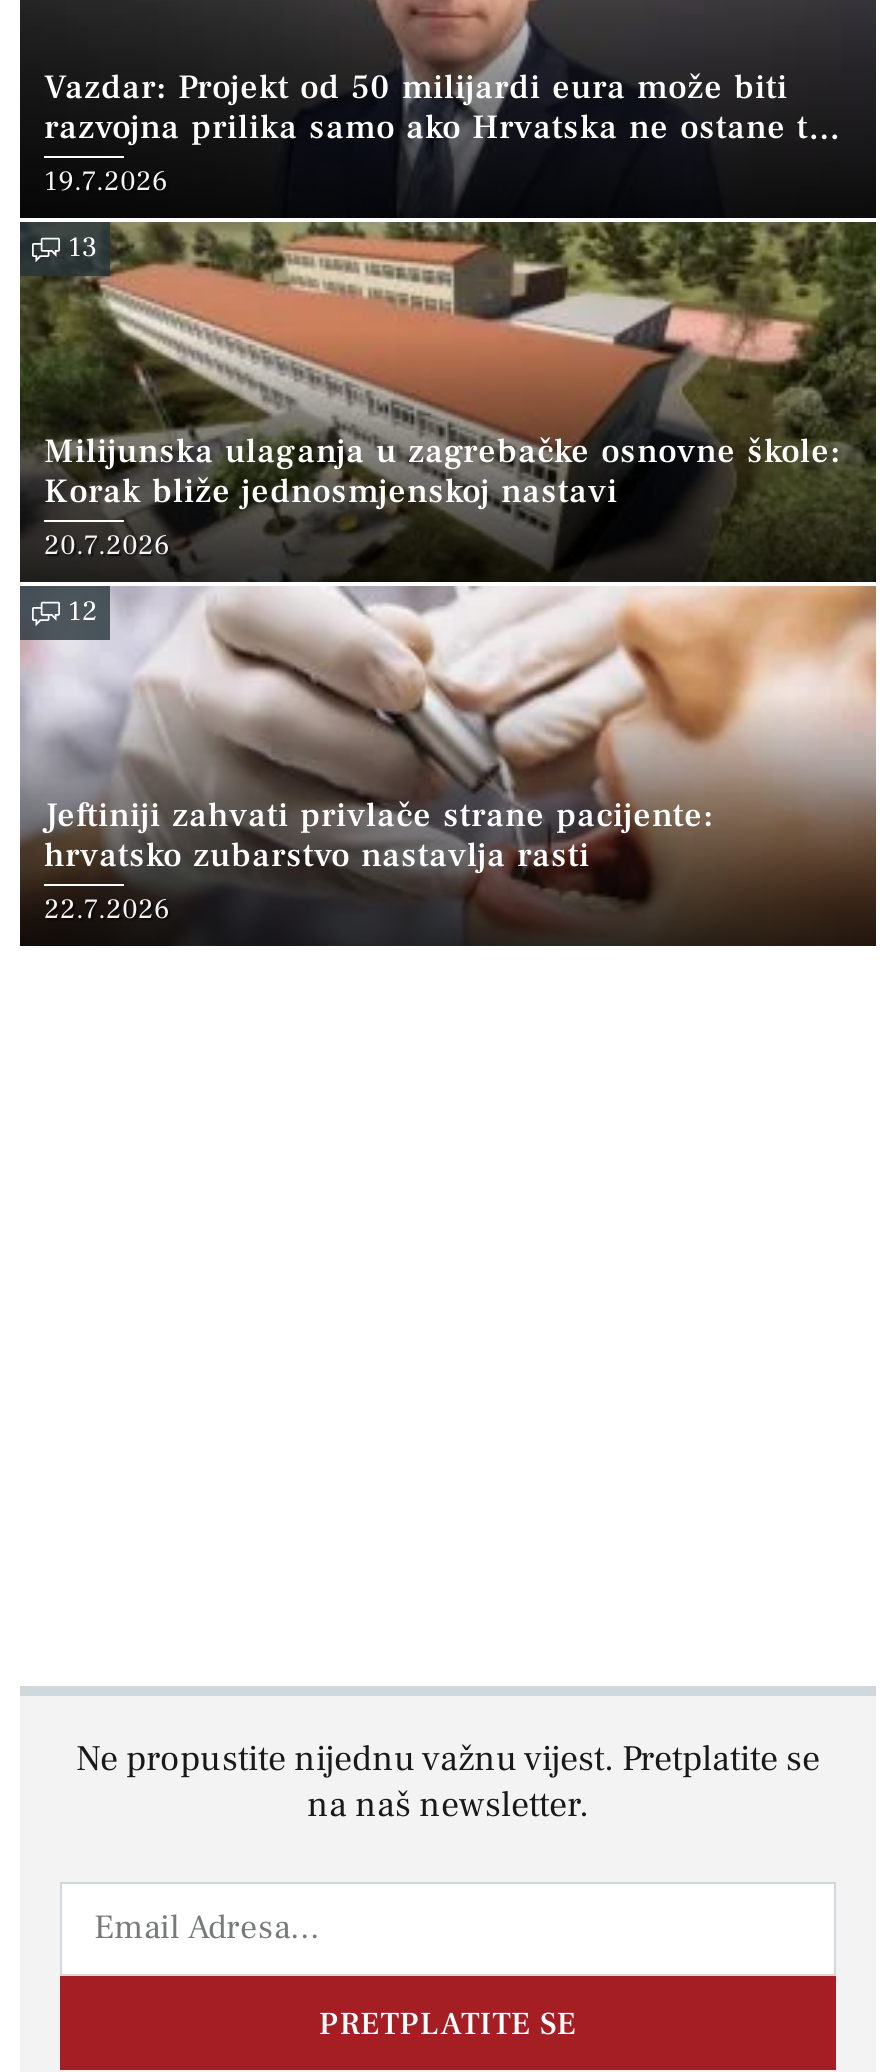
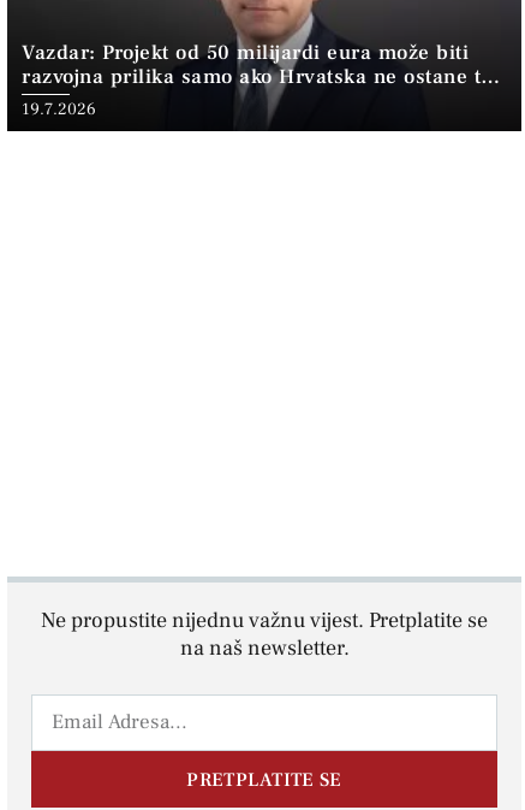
- [image]
- 13

- [image]
- Milijunska ulaganja u zagrebačke osnovne škole:
- Korak bliže jednosmjenskoj nastavi
- 20.7.2026
- 12

- Jeftiniji zahvati privlače strane pacijente:
- hrvatsko zubarstvo nastavlja rasti
- 22.7.2026
